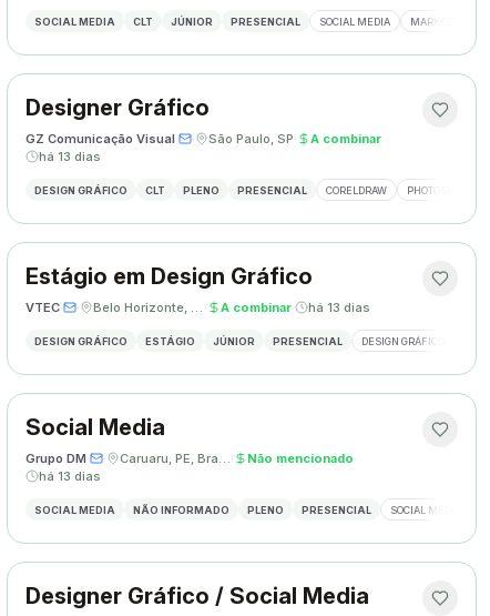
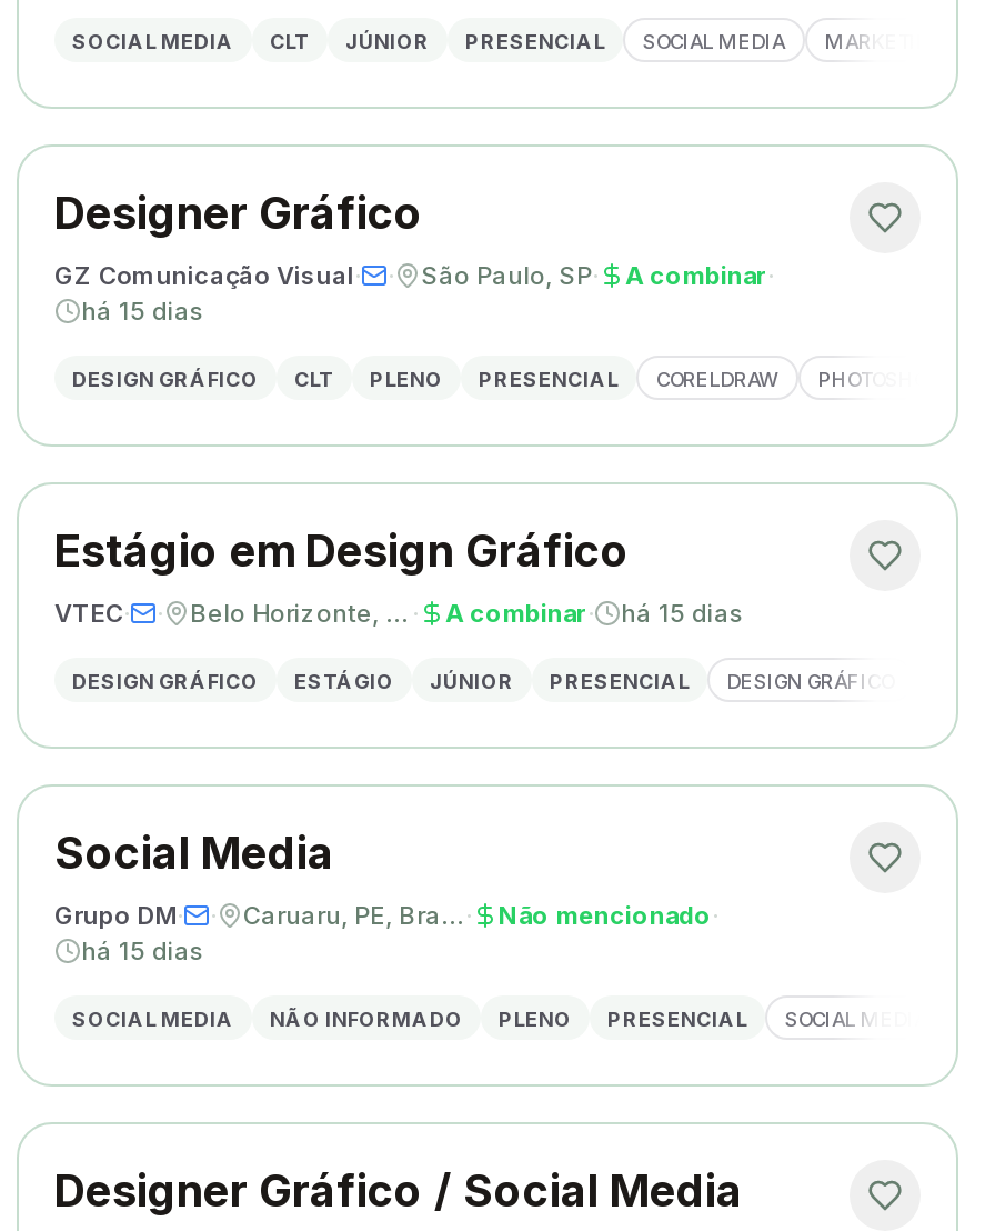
- há 13 dias
+ há 15 dias

- há 13 dias
+ há 15 dias

- há 13 dias
+ há 15 dias
